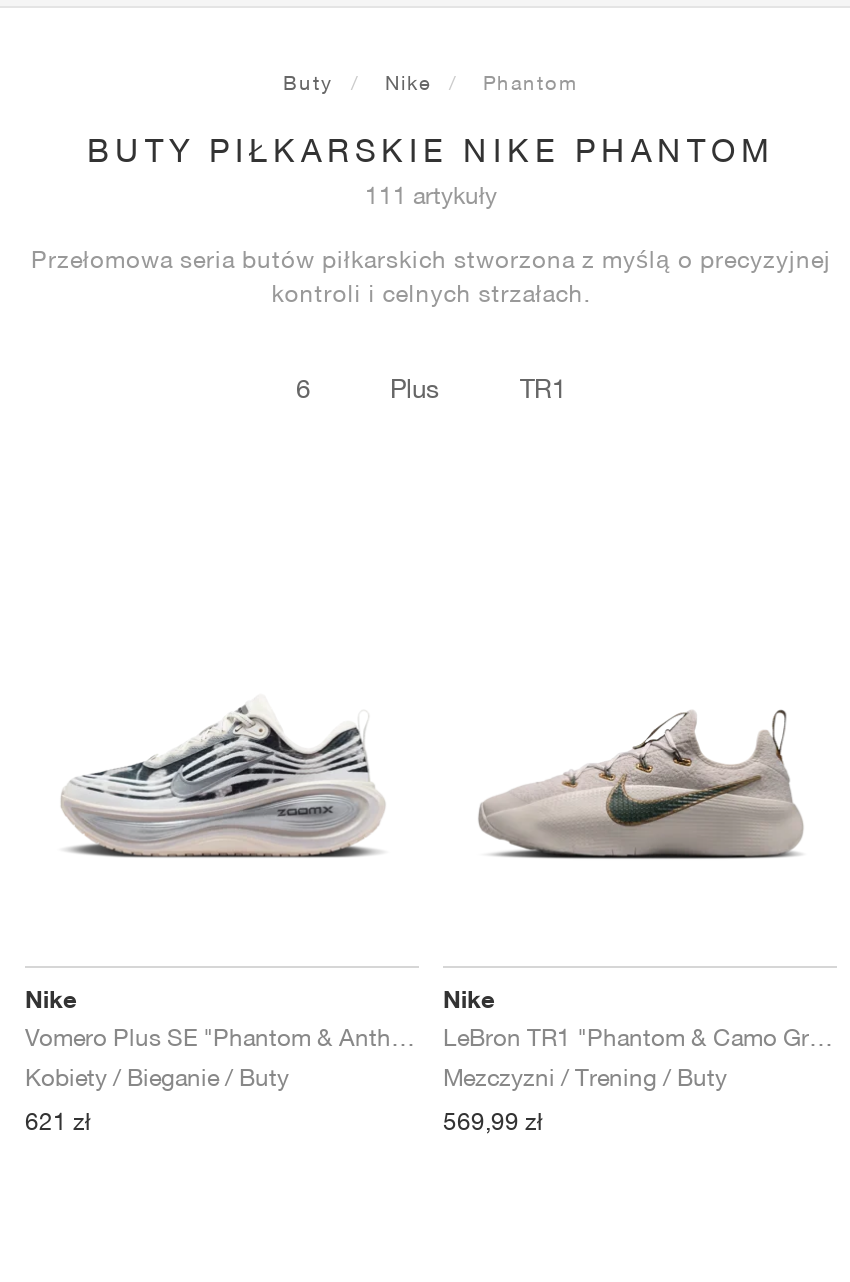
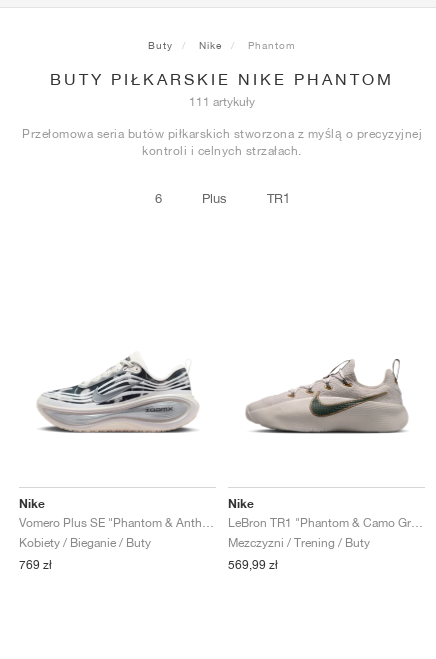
- 621 zł
+ 769 zł
